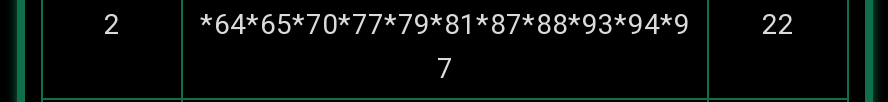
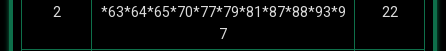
- *64*65*70*77*79*81*87*88*93*94*9
+ *63*64*65*70*77*79*81*87*88*93*9
